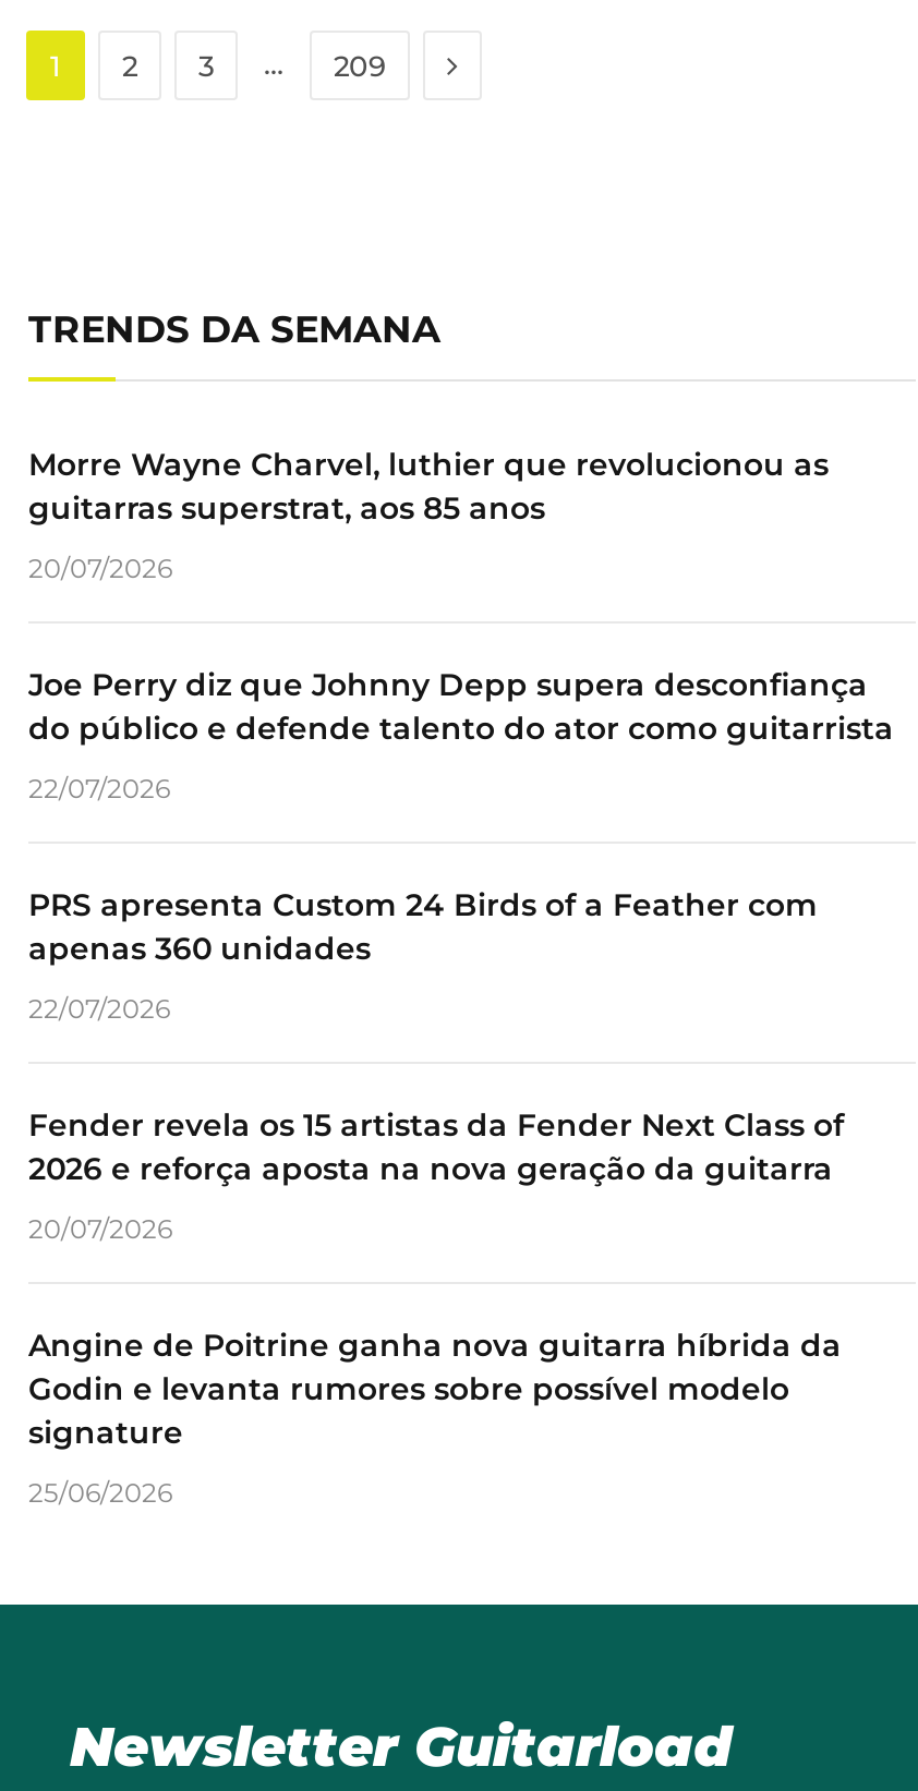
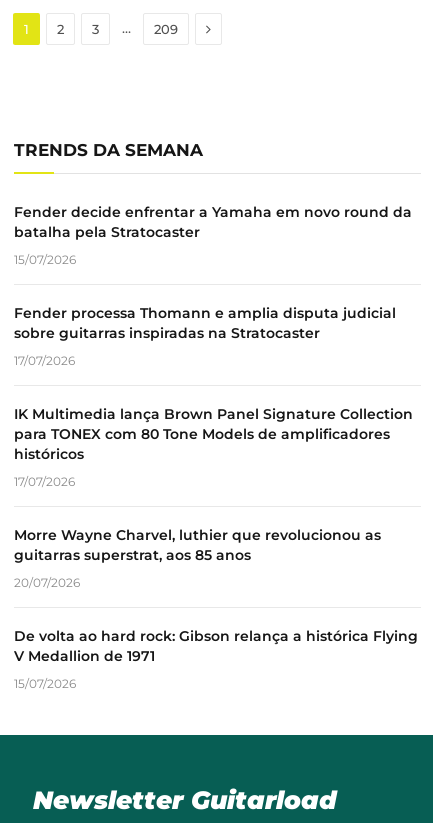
+ Fender decide enfrentar a Yamaha em novo round da
+ batalha pela Stratocaster
+ 15/07/2026
+ Fender processa Thomann e amplia disputa judicial
+ sobre guitarras inspiradas na Stratocaster
+ 17/07/2026
+ IK Multimedia lança Brown Panel Signature Collection
+ para TONEX com 80 Tone Models de amplificadores
+ históricos
+ 17/07/2026

moved down: Morre Wayne Charvel, luthier que revolucionou as | guitarras superstrat, aos 85 anos | 20/07/2026

- Joe Perry diz que Johnny Depp supera desconfiança
- do público e defende talento do ator como guitarrista
- 22/07/2026
- PRS apresenta Custom 24 Birds of a Feather com
- apenas 360 unidades
- 22/07/2026
- Fender revela os 15 artistas da Fender Next Class of
- 2026 e reforça aposta na nova geração da guitarra
- 20/07/2026
- Angine de Poitrine ganha nova guitarra híbrida da
- Godin e levanta rumores sobre possível modelo
- signature
- 25/06/2026
+ De volta ao hard rock: Gibson relança a histórica Flying
+ V Medallion de 1971
+ 15/07/2026
